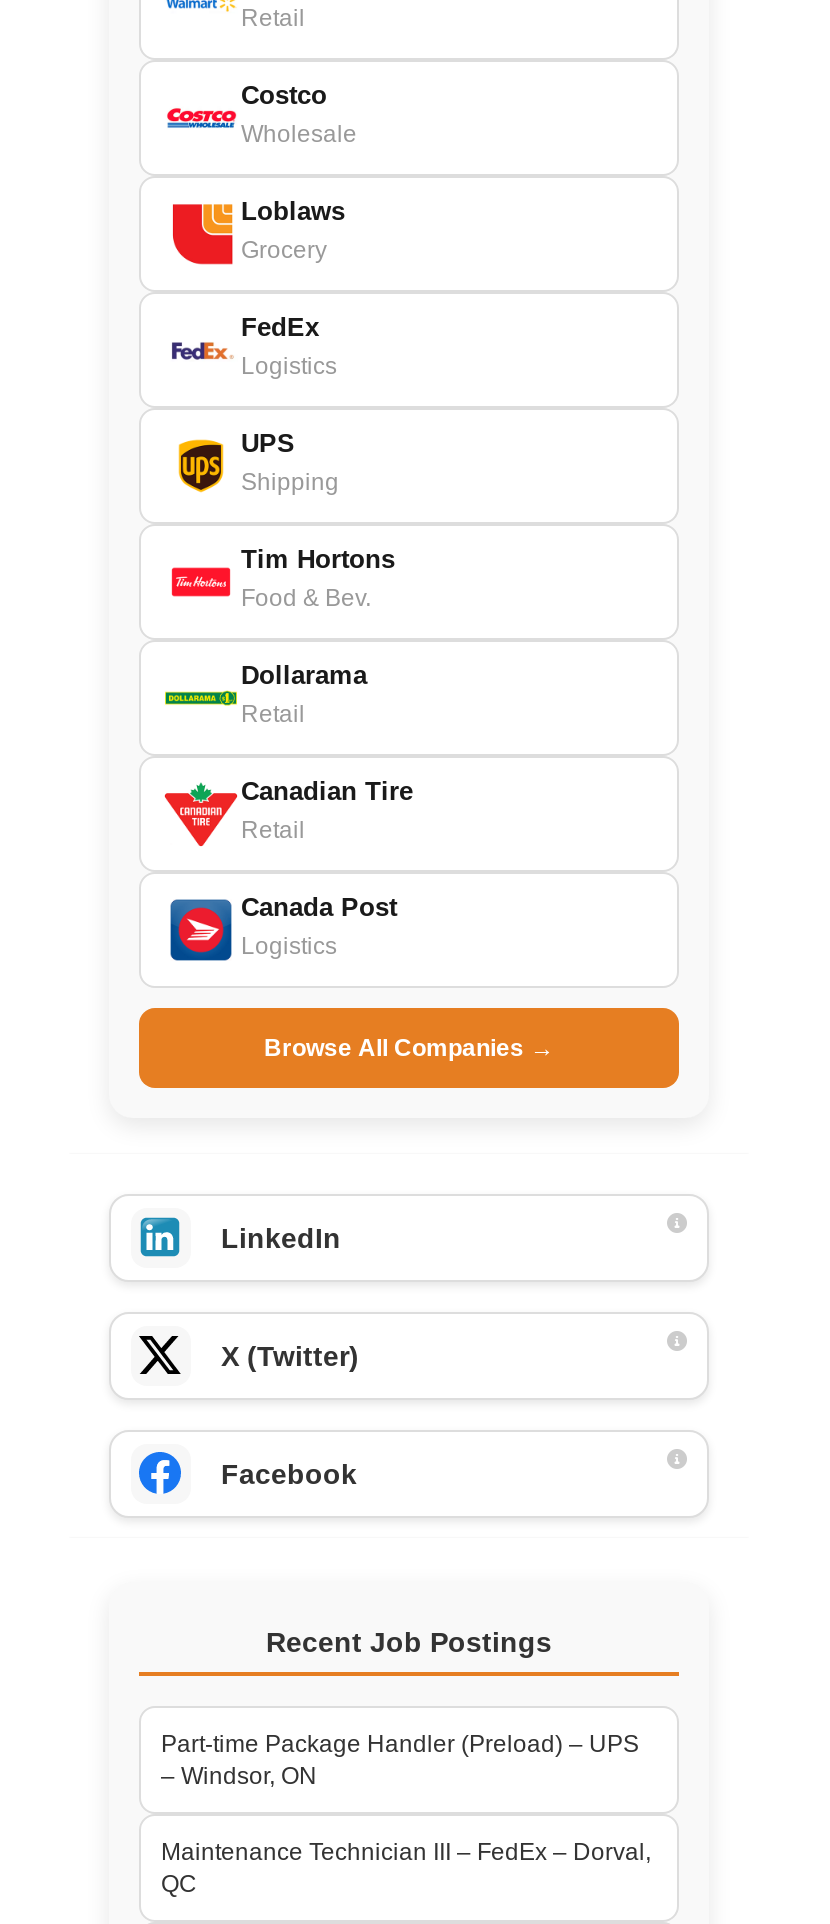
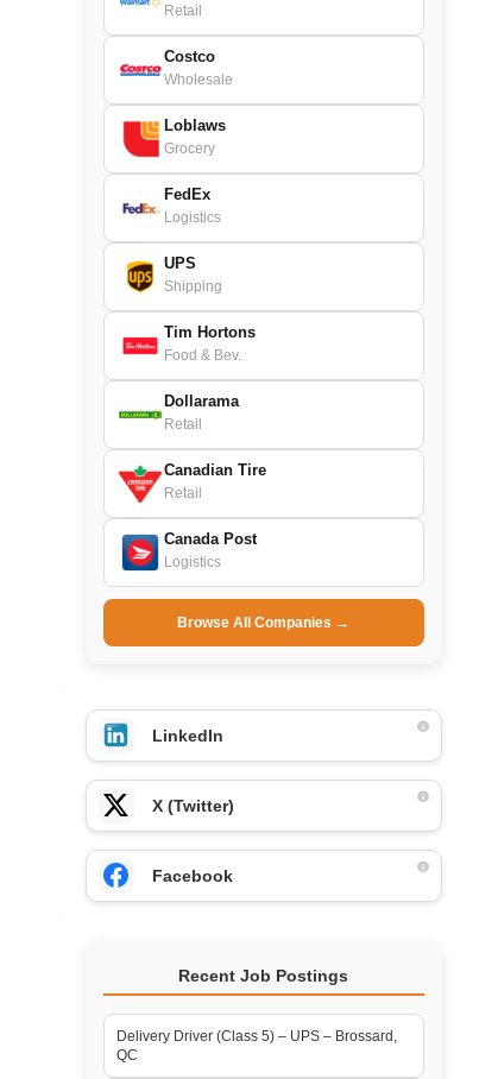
- Part-time Package Handler (Preload) – UPS
- – Windsor, ON
- Maintenance Technician III – FedEx – Dorval,
+ Delivery Driver (Class 5) – UPS – Brossard,
